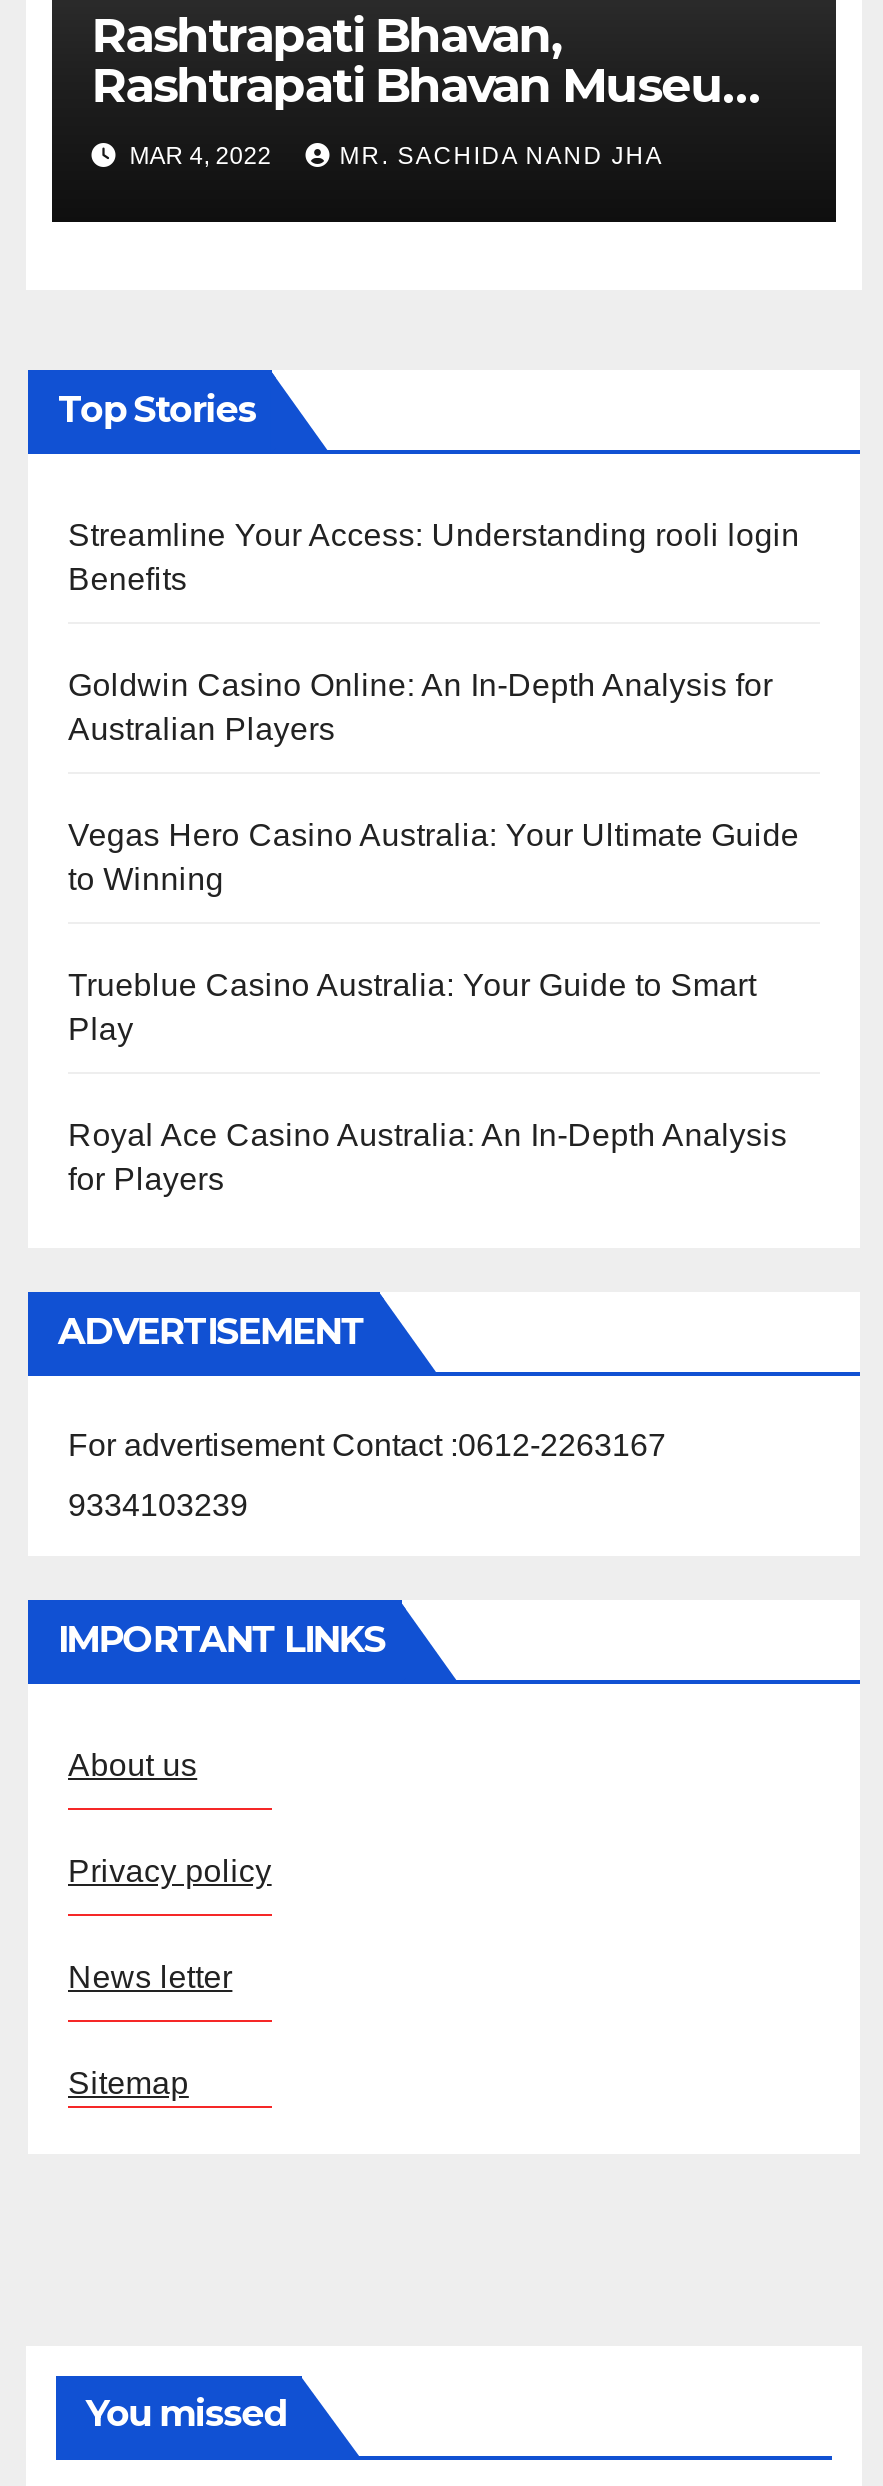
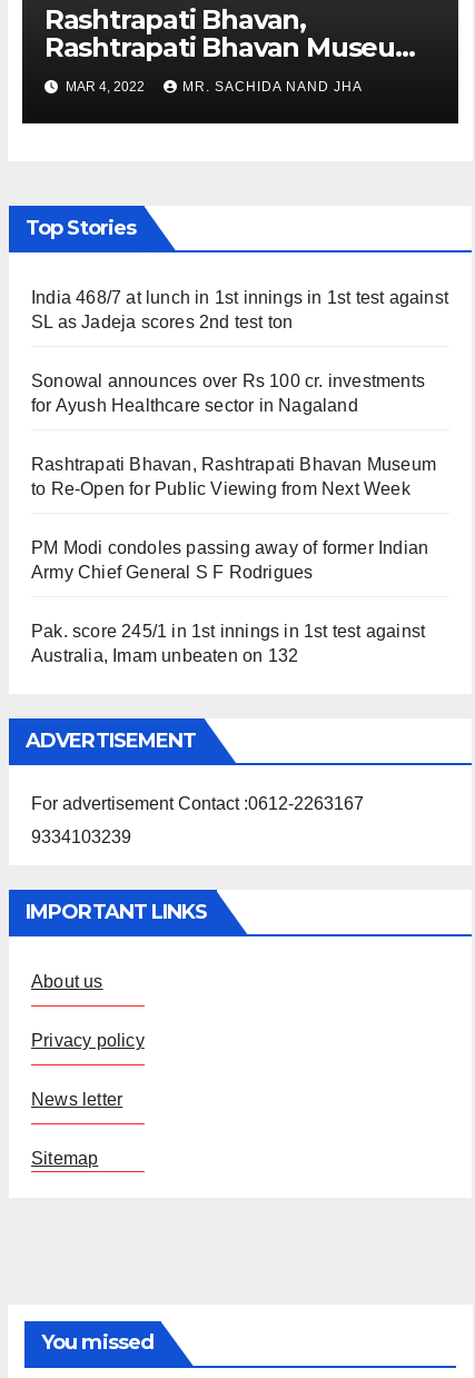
- Streamline Your Access: Understanding rooli login
- Benefits
+ India 468/7 at lunch in 1st innings in 1st test against
+ SL as Jadeja scores 2nd test ton

- Goldwin Casino Online: An In-Depth Analysis for
- Australian Players
+ Sonowal announces over Rs 100 cr. investments
+ for Ayush Healthcare sector in Nagaland

- Vegas Hero Casino Australia: Your Ultimate Guide
- to Winning
+ Rashtrapati Bhavan, Rashtrapati Bhavan Museum
+ to Re-Open for Public Viewing from Next Week

- Trueblue Casino Australia: Your Guide to Smart
- Play
+ PM Modi condoles passing away of former Indian
+ Army Chief General S F Rodrigues

- Royal Ace Casino Australia: An In-Depth Analysis
- for Players
+ Pak. score 245/1 in 1st innings in 1st test against
+ Australia, Imam unbeaten on 132
